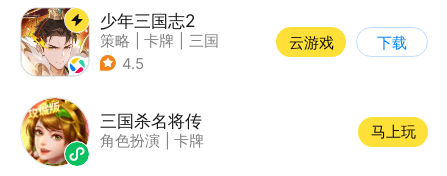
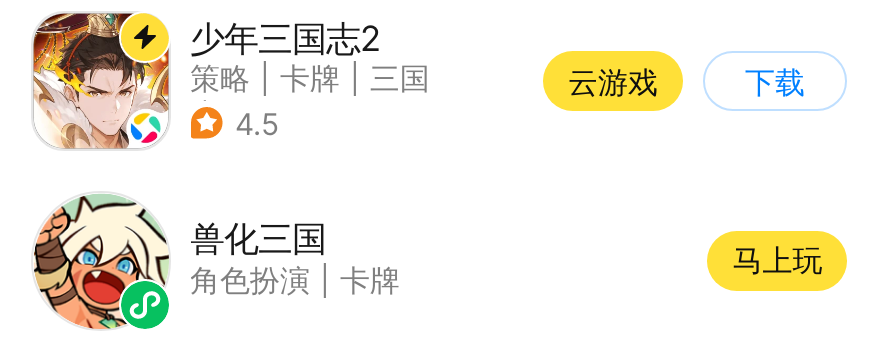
- [image]
- 三国杀名将传
+ [image]
+ 兽化三国
